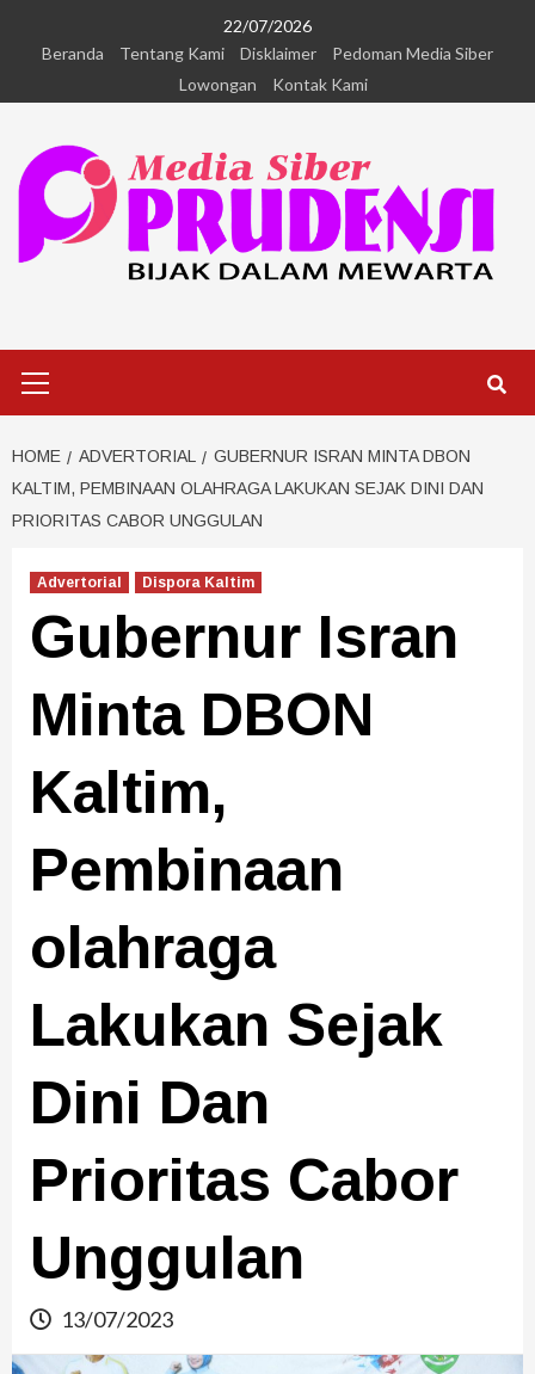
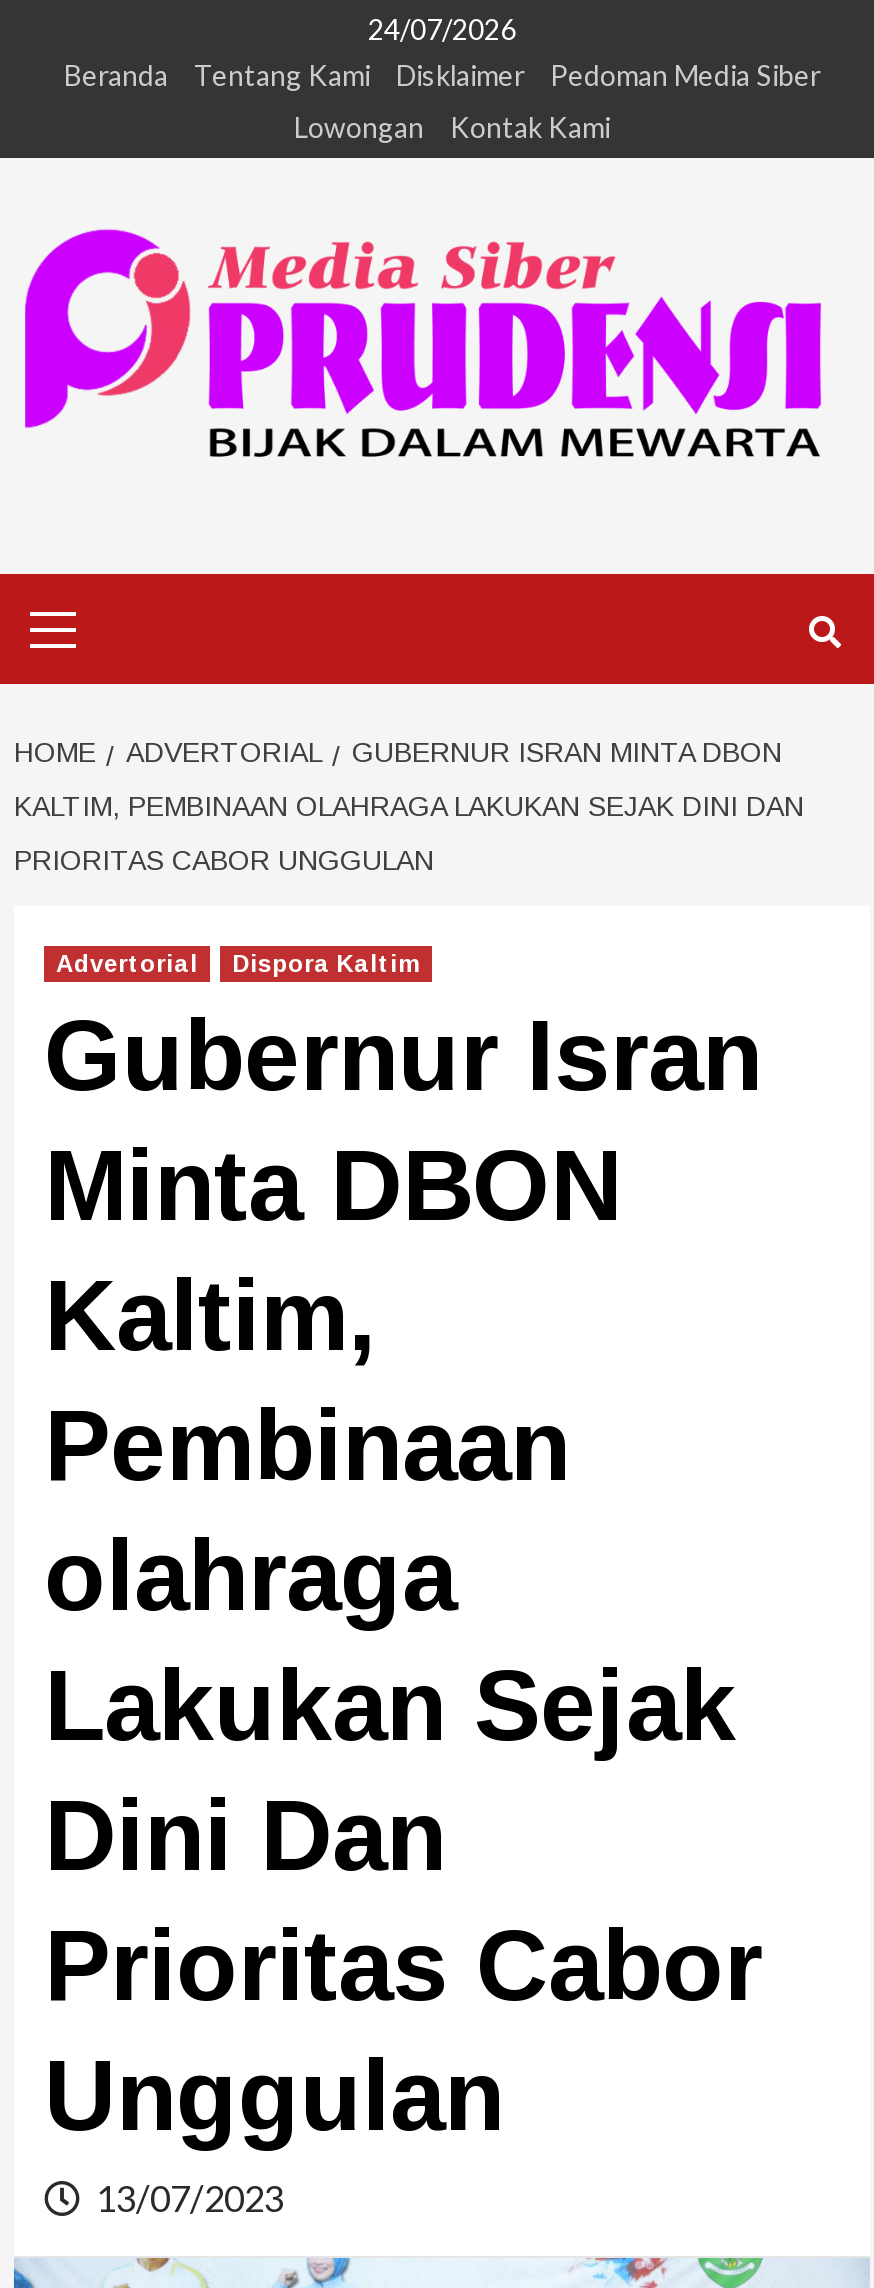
- 22/07/2026
+ 24/07/2026
